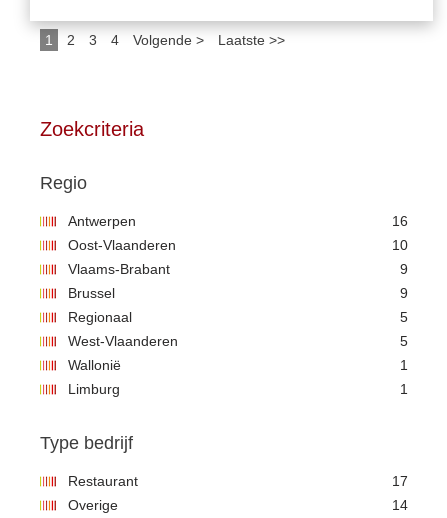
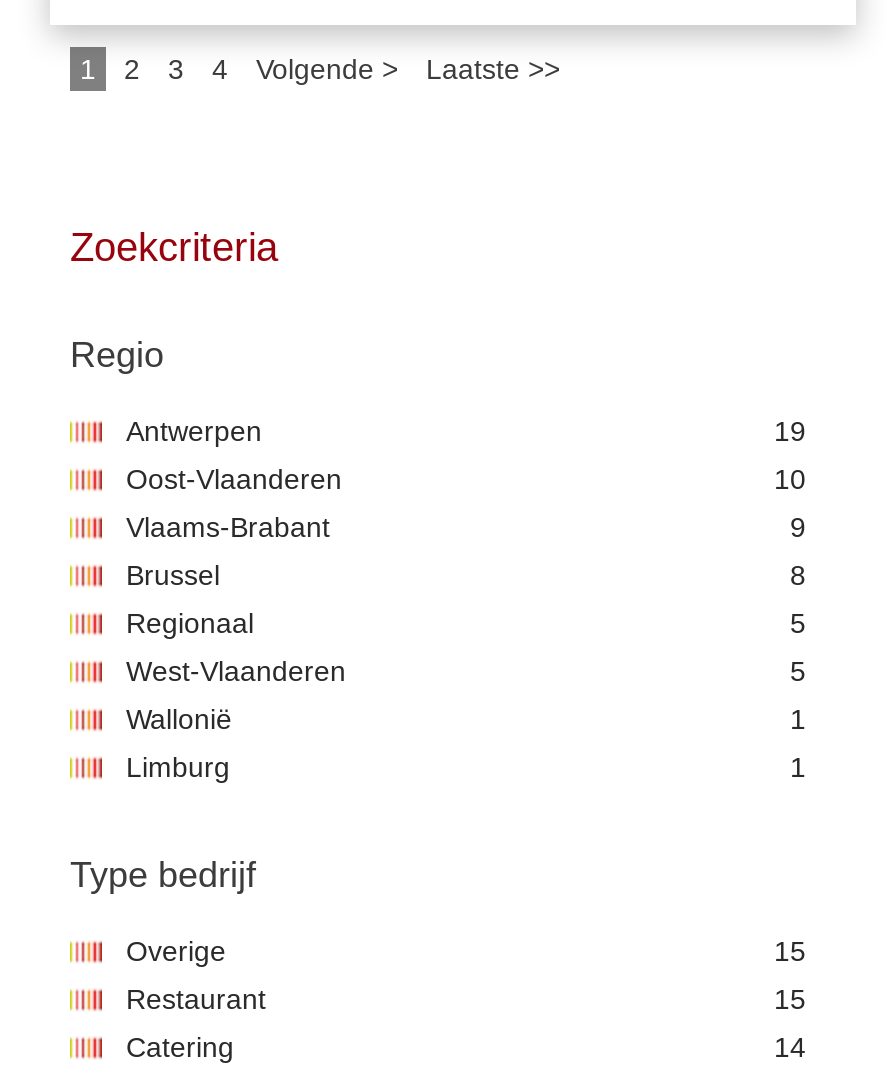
- 16
+ 19

- 9
+ 8

+ Overige
+ 15

- 17
+ 15

- Overige
+ Catering
